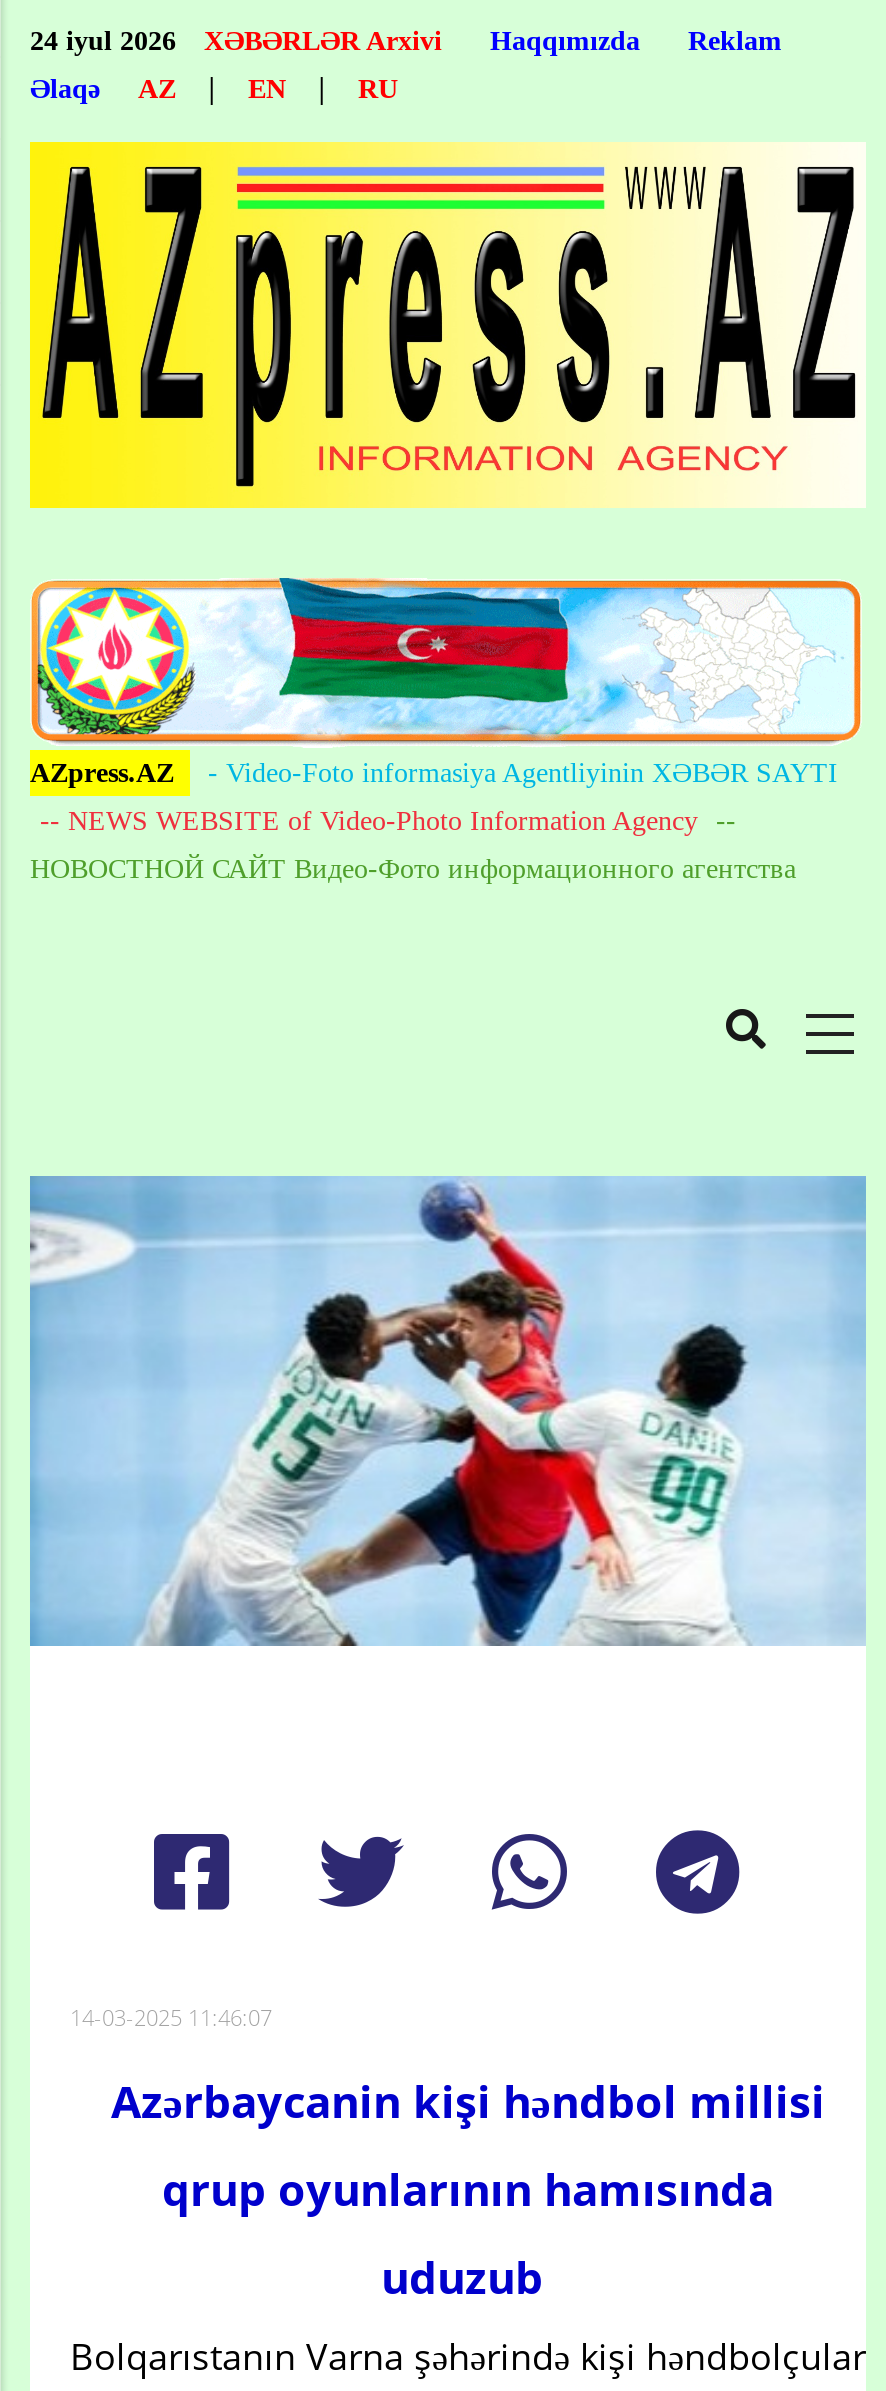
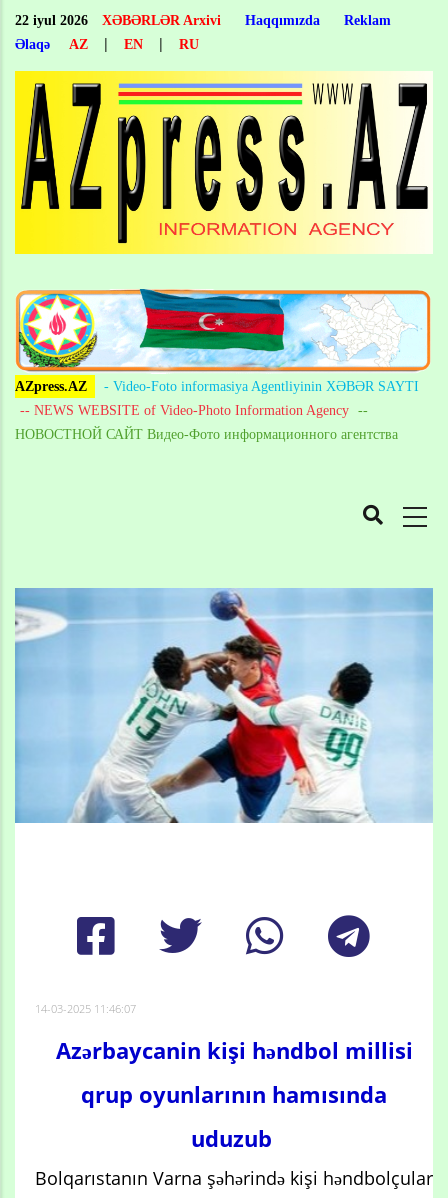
- 24 iyul 2026
+ 22 iyul 2026
